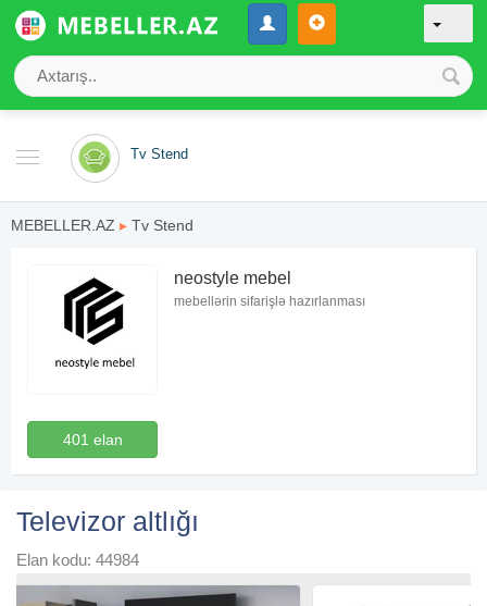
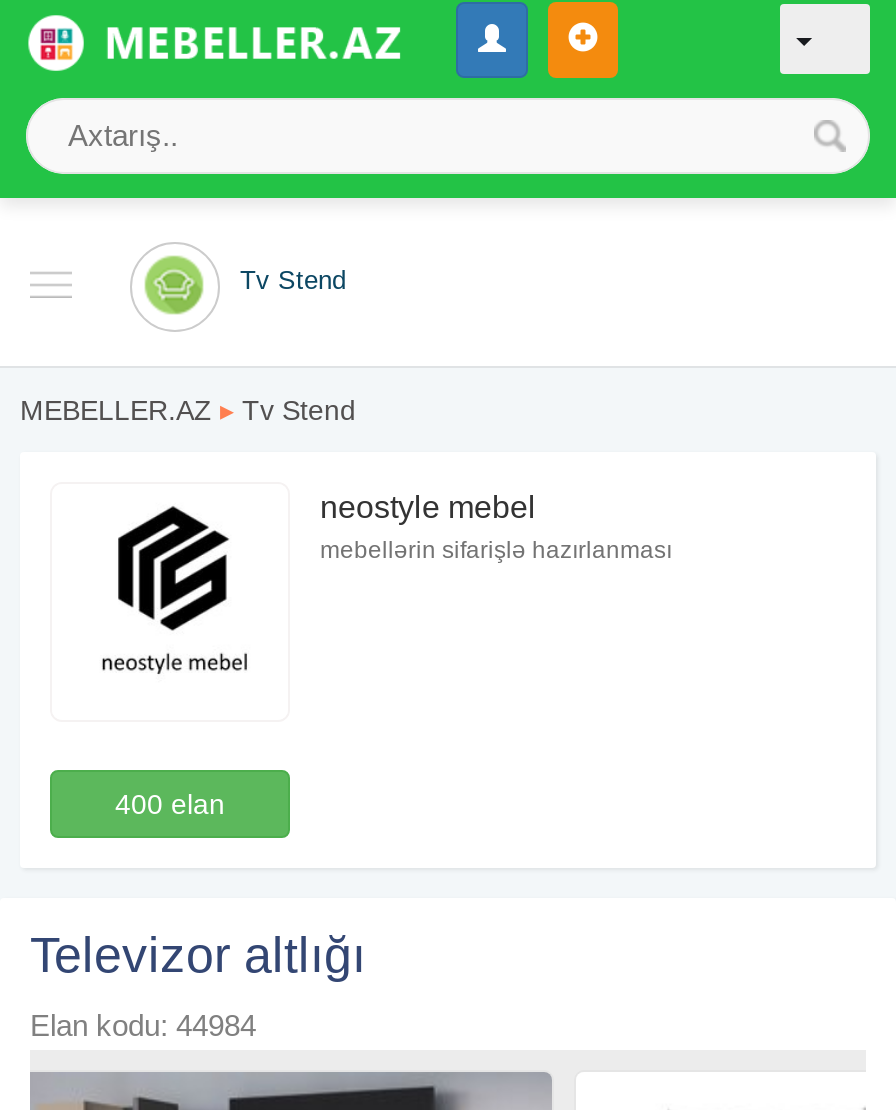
- 401 elan
+ 400 elan
